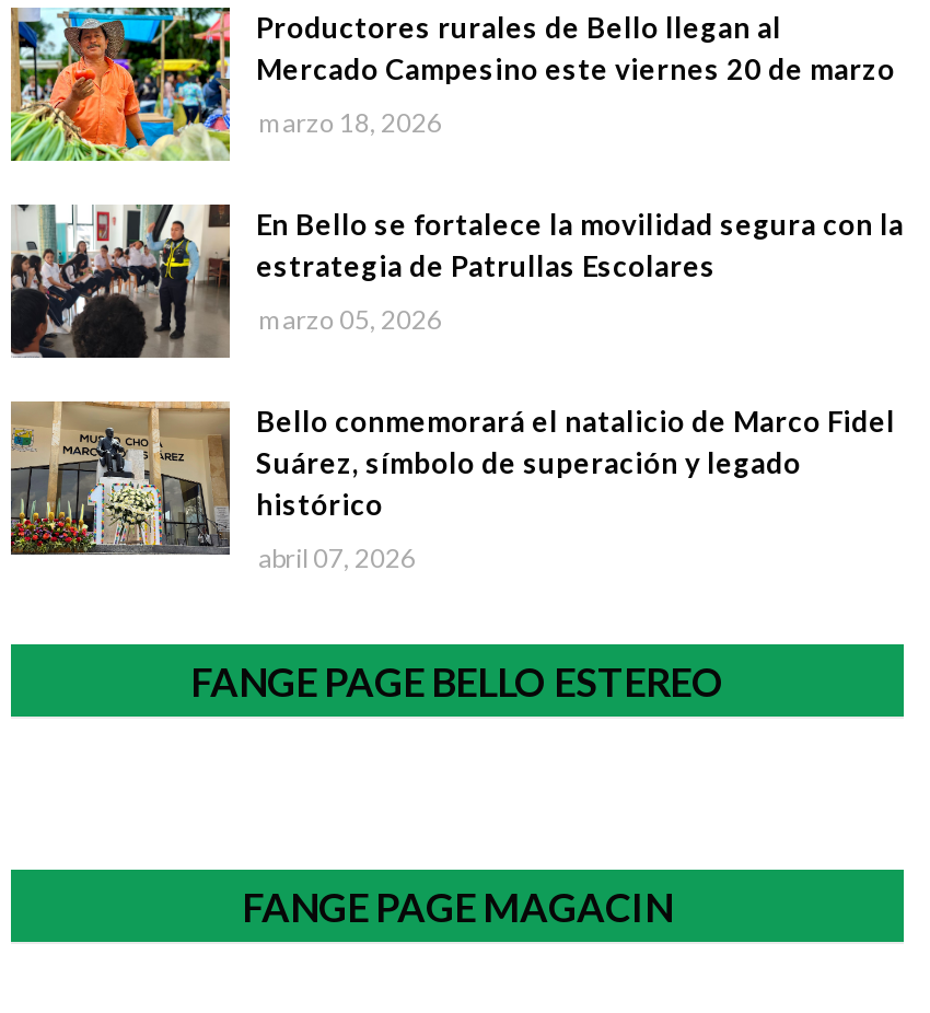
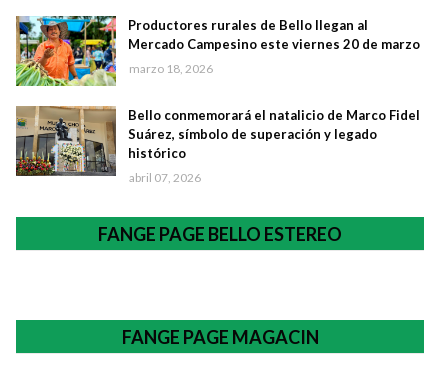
- [image]
- En Bello se fortalece la movilidad segura con la
- estrategia de Patrullas Escolares
- marzo 05, 2026
